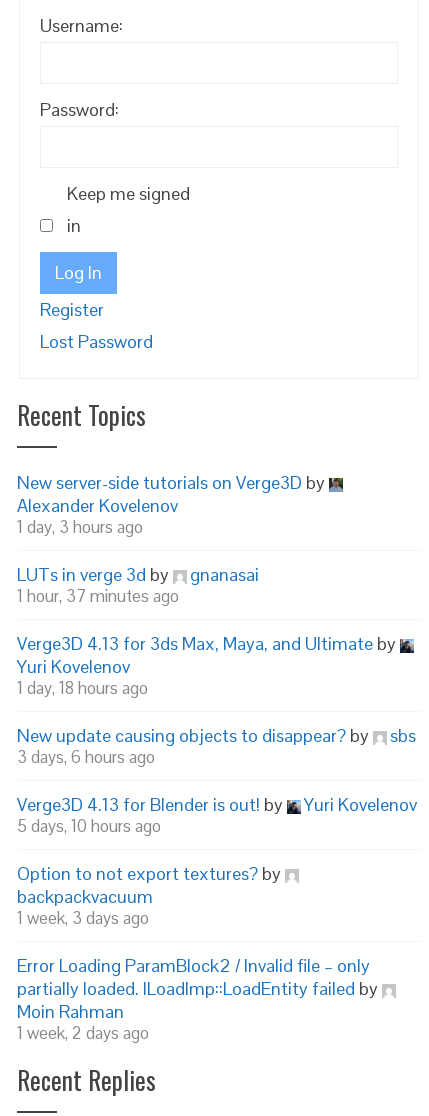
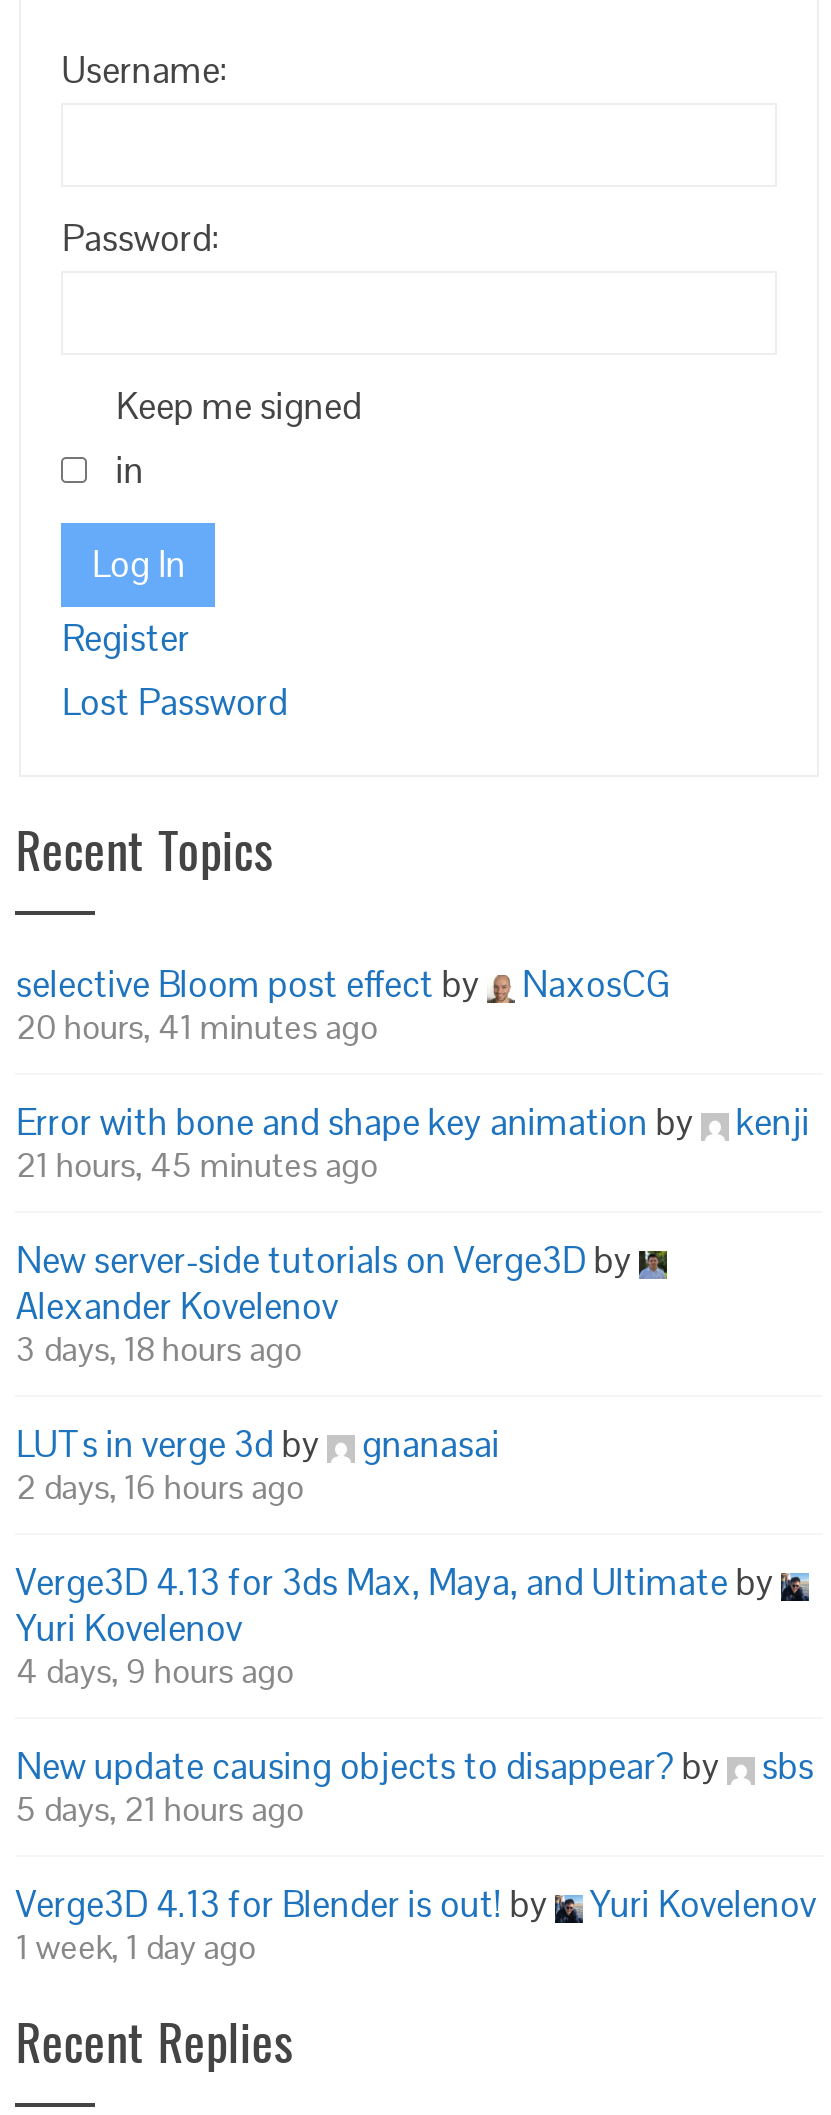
+ selective Bloom post effect by
+ NaxosCG
+ 20 hours, 41 minutes ago
+ Error with bone and shape key animation by
+ kenji
+ 21 hours, 45 minutes ago

moved down: New server-side tutorials on Verge3D by | Alexander Kovelenov

- 1 day, 3 hours ago
+ 3 days, 18 hours ago

moved down: LUTs in verge 3d by | gnanasai

- 1 hour, 37 minutes ago
+ 2 days, 16 hours ago

moved down: Verge3D 4.13 for 3ds Max, Maya, and Ultimate by | Yuri Kovelenov

- 1 day, 18 hours ago
+ 4 days, 9 hours ago

moved down: New update causing objects to disappear? by | sbs

- 3 days, 6 hours ago
+ 5 days, 21 hours ago

moved down: Verge3D 4.13 for Blender is out! by | Yuri Kovelenov

- 5 days, 10 hours ago
- Option to not export textures? by
- backpackvacuum
- 1 week, 3 days ago
- Error Loading ParamBlock2 / Invalid file – only
- partially loaded. ILoadImp::LoadEntity failed by
- Moin Rahman
- 1 week, 2 days ago
+ 1 week, 1 day ago
